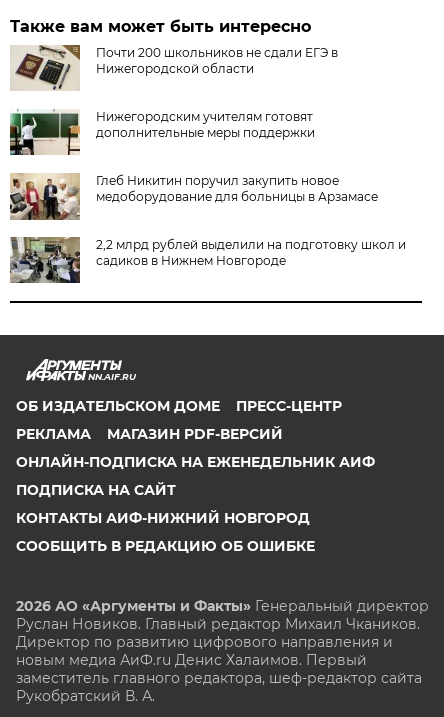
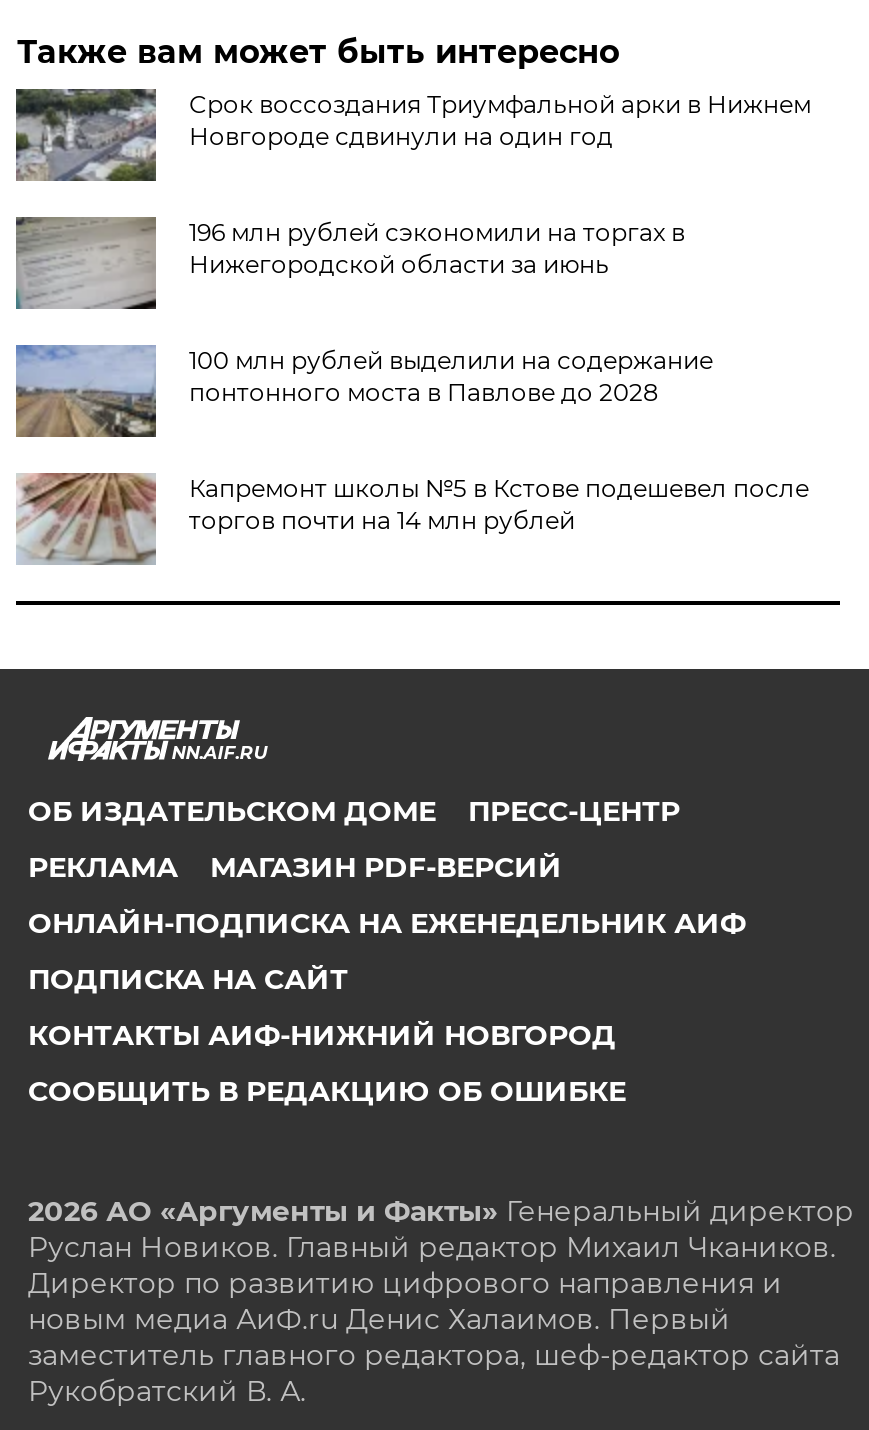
- [image]
- Почти 200 школьников не сдали ЕГЭ в
- Нижегородской области
+ [image]
+ Срок воссоздания Триумфальной арки в Нижнем
+ Новгороде сдвинули на один год

- [image]
- Нижегородским учителям готовят
- дополнительные меры поддержки
+ [image]
+ 196 млн рублей сэкономили на торгах в
+ Нижегородской области за июнь

- [image]
- Глеб Никитин поручил закупить новое
- медоборудование для больницы в Арзамасе
+ [image]
+ 100 млн рублей выделили на содержание
+ понтонного моста в Павлове до 2028

- [image]
- 2,2 млрд рублей выделили на подготовку школ и
- садиков в Нижнем Новгороде
+ [image]
+ Капремонт школы №5 в Кстове подешевел после
+ торгов почти на 14 млн рублей
